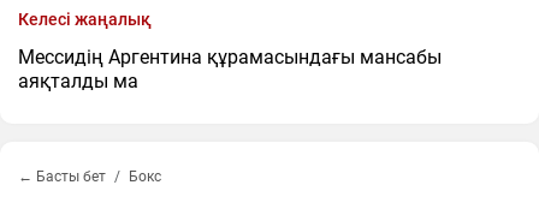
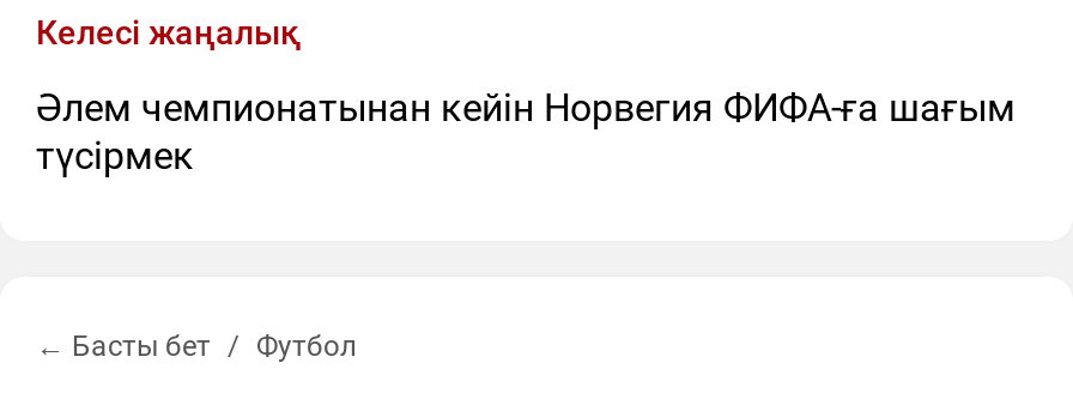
- Мессидің Аргентина құрамасындағы мансабы
- аяқталды ма
+ Әлем чемпионатынан кейін Норвегия ФИФА-ға шағым
+ түсірмек

- Бокс
+ Футбол
